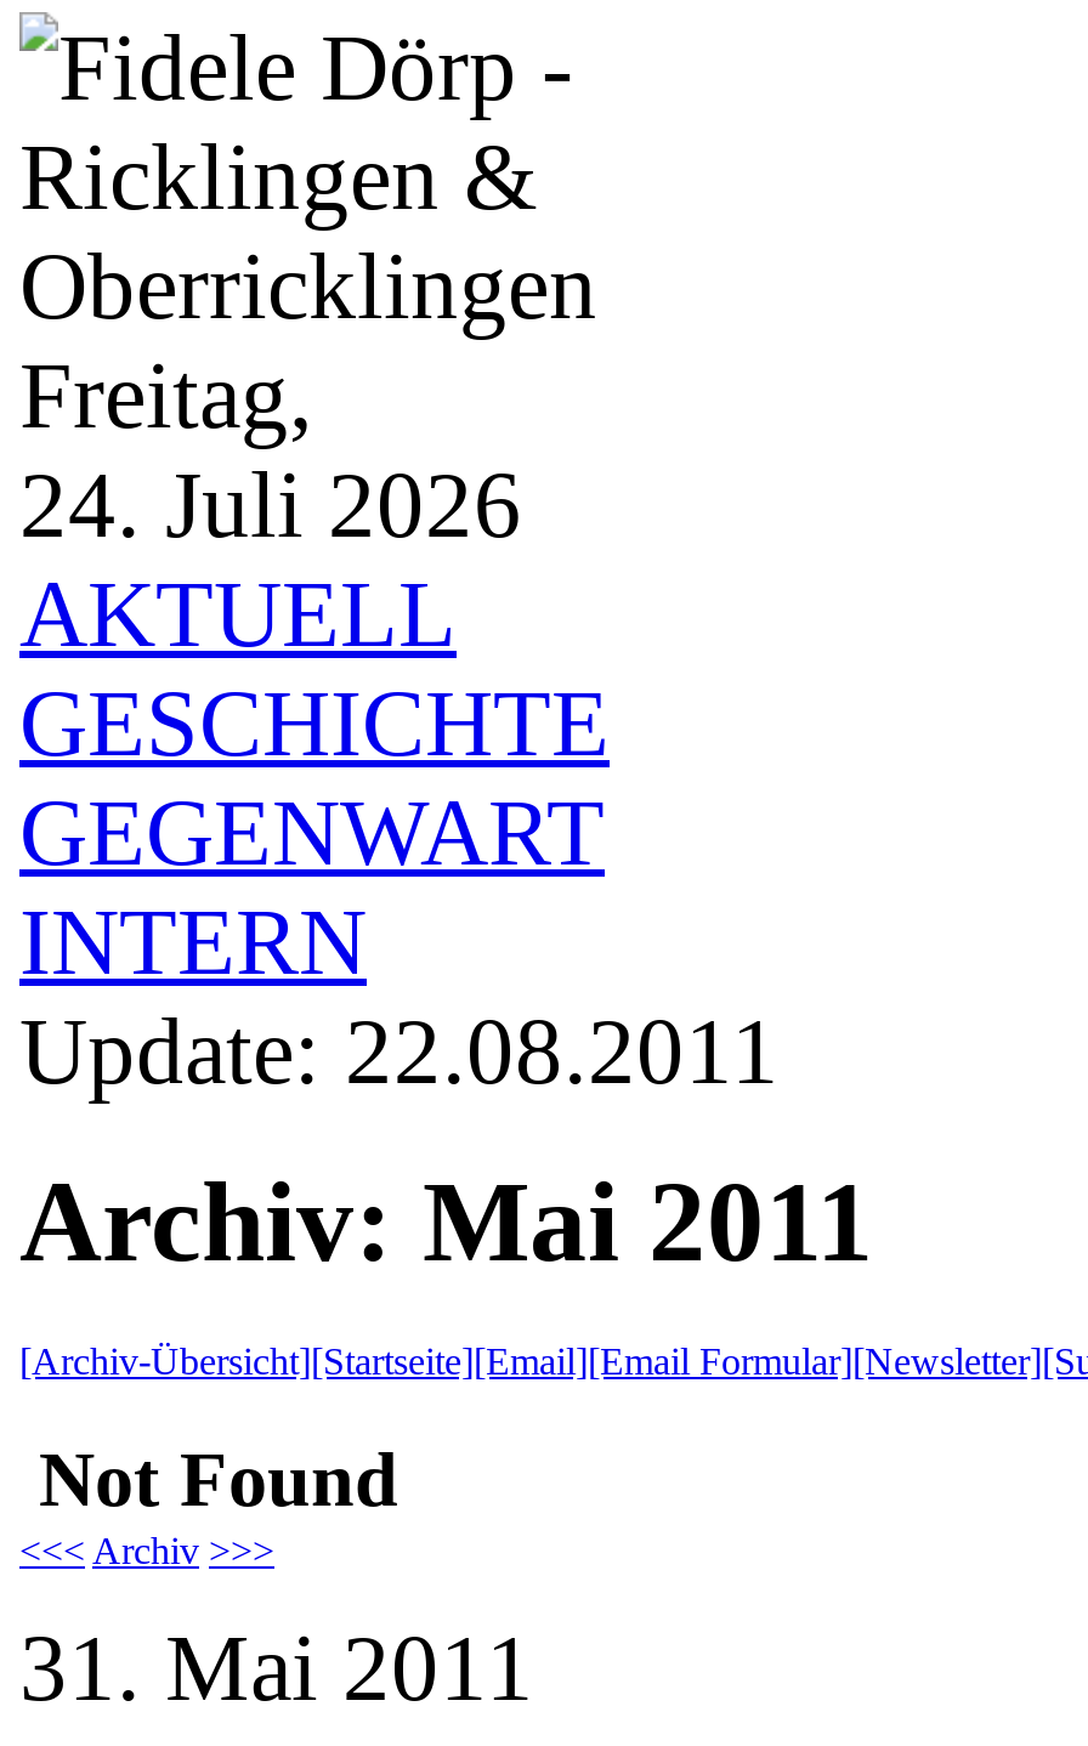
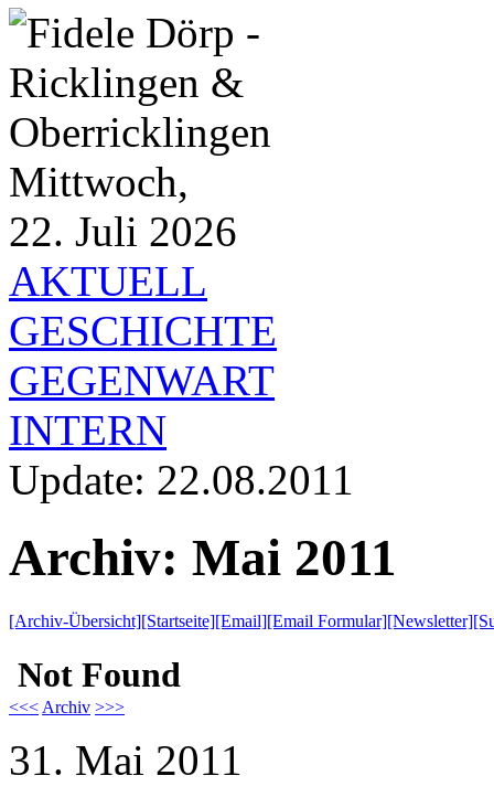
- Freitag,
- 24. Juli 2026
+ Mittwoch,
+ 22. Juli 2026
